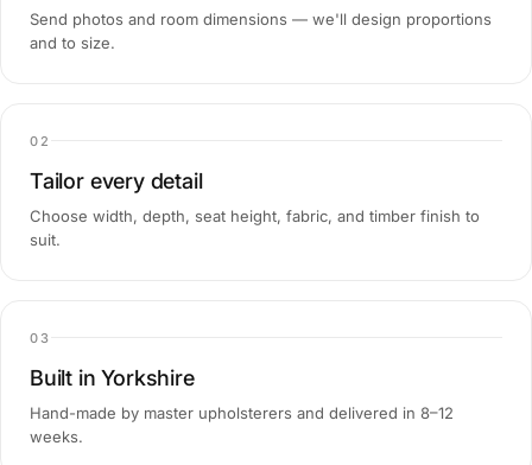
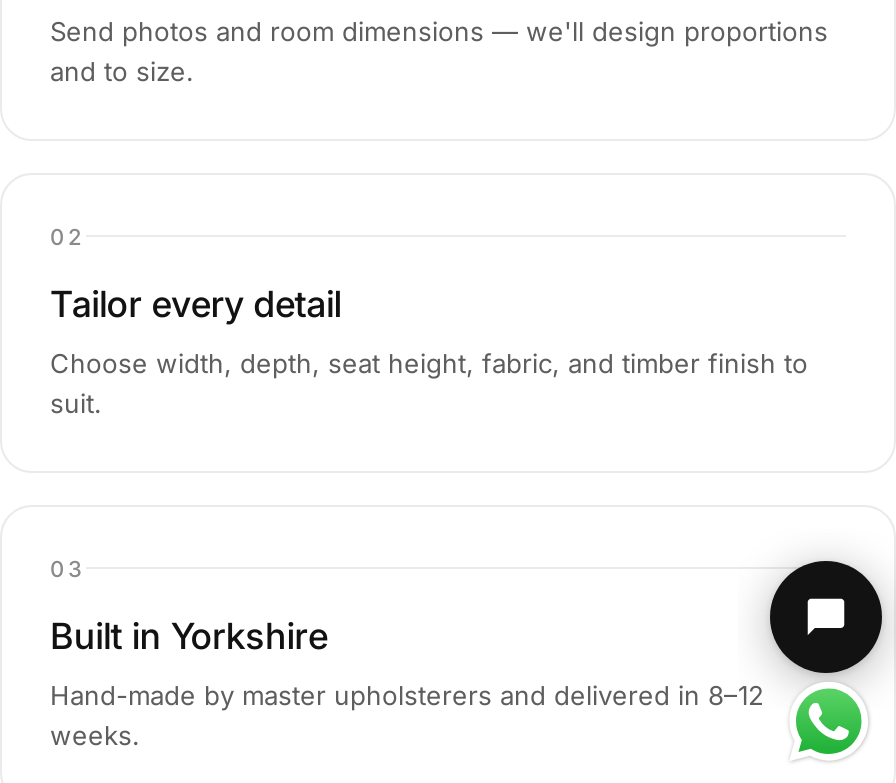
+ [image]
